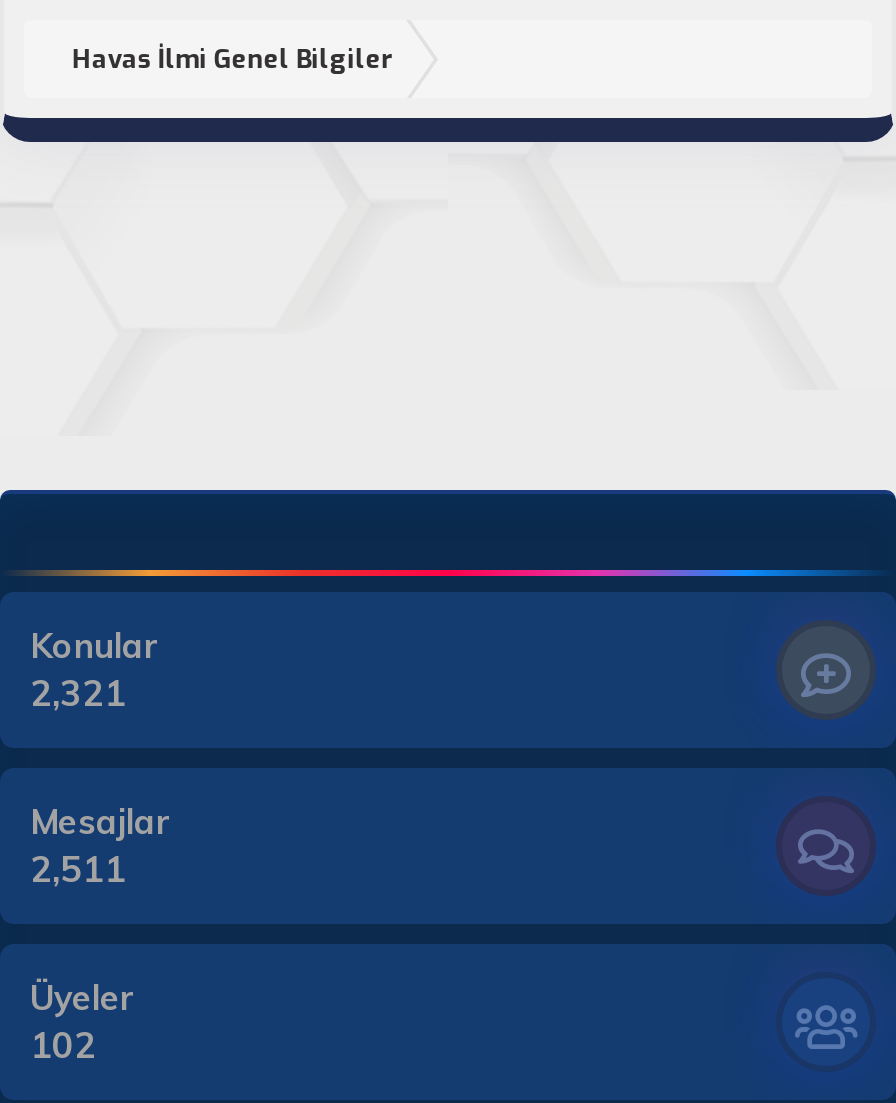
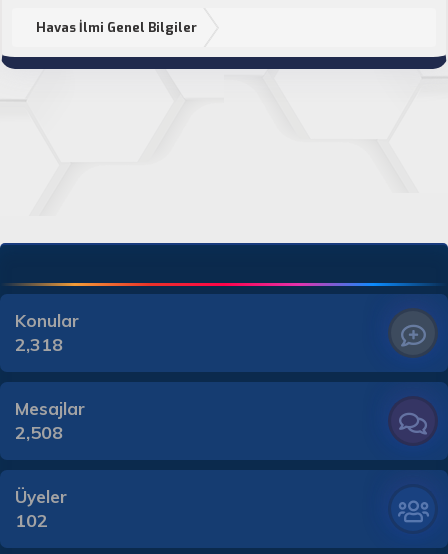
- 2,321
+ 2,318

- 2,511
+ 2,508
